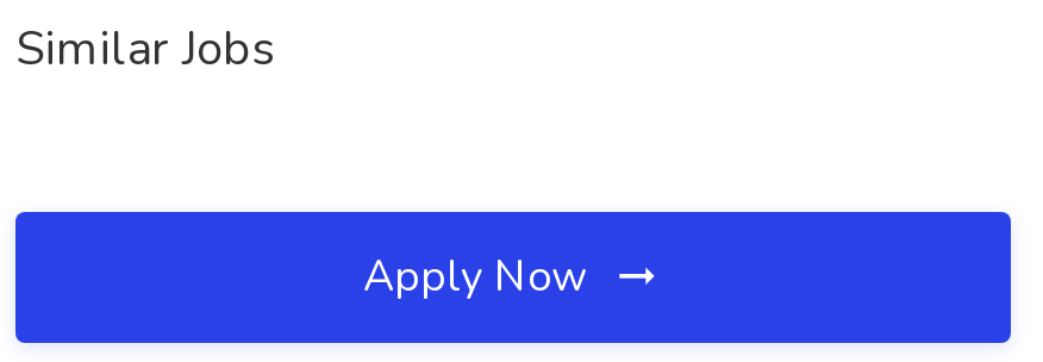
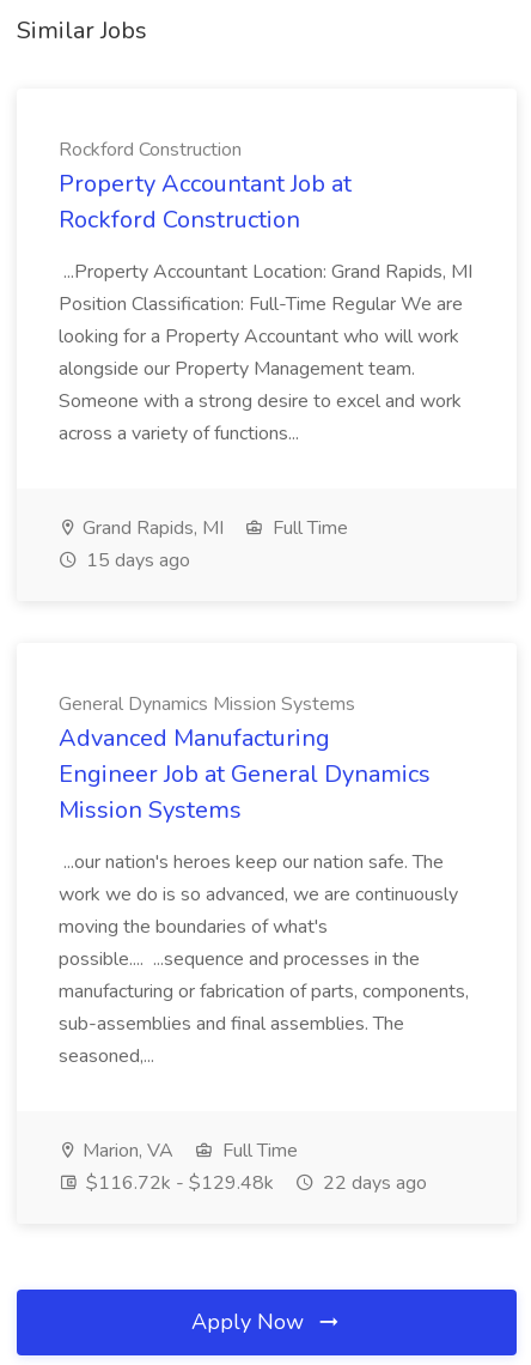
+ Rockford Construction
+ Property Accountant Job at
+ Rockford Construction
+ ...Property Accountant Location: Grand Rapids, MI
+ Position Classification: Full-Time Regular We are
+ looking for a Property Accountant who will work
+ alongside our Property Management team.
+ Someone with a strong desire to excel and work
+ across a variety of functions...

+ General Dynamics Mission Systems
+ Advanced Manufacturing
+ Engineer Job at General Dynamics
+ Mission Systems
+ ...our nation's heroes keep our nation safe. The
+ work we do is so advanced, we are continuously
+ moving the boundaries of what's
+ possible.... ...sequence and processes in the
+ manufacturing or fabrication of parts, components,
+ sub-assemblies and final assemblies. The
+ seasoned,...

+ Grand Rapids, MI
+ Full Time
+ 15 days ago

+ Marion, VA
+ Full Time
+ $116.72k - $129.48k
+ 22 days ago
